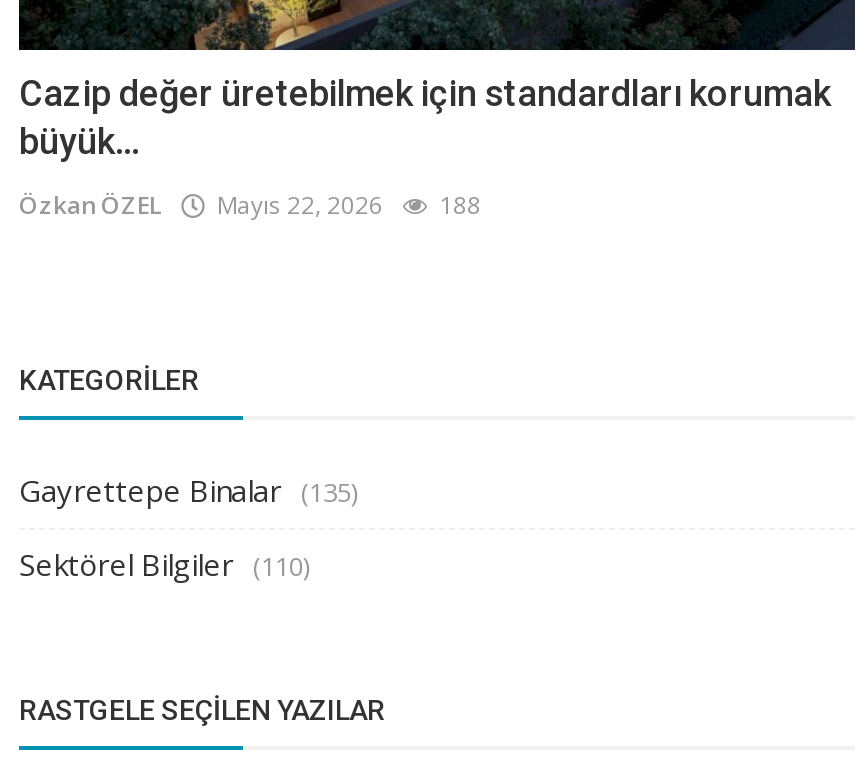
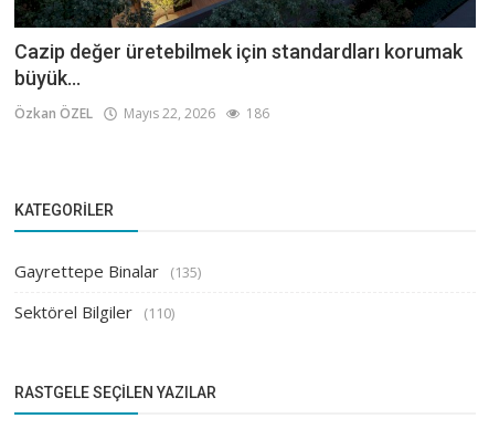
- Özkan ÖZEL Mayıs 22, 2026 188
+ Özkan ÖZEL Mayıs 22, 2026 186
